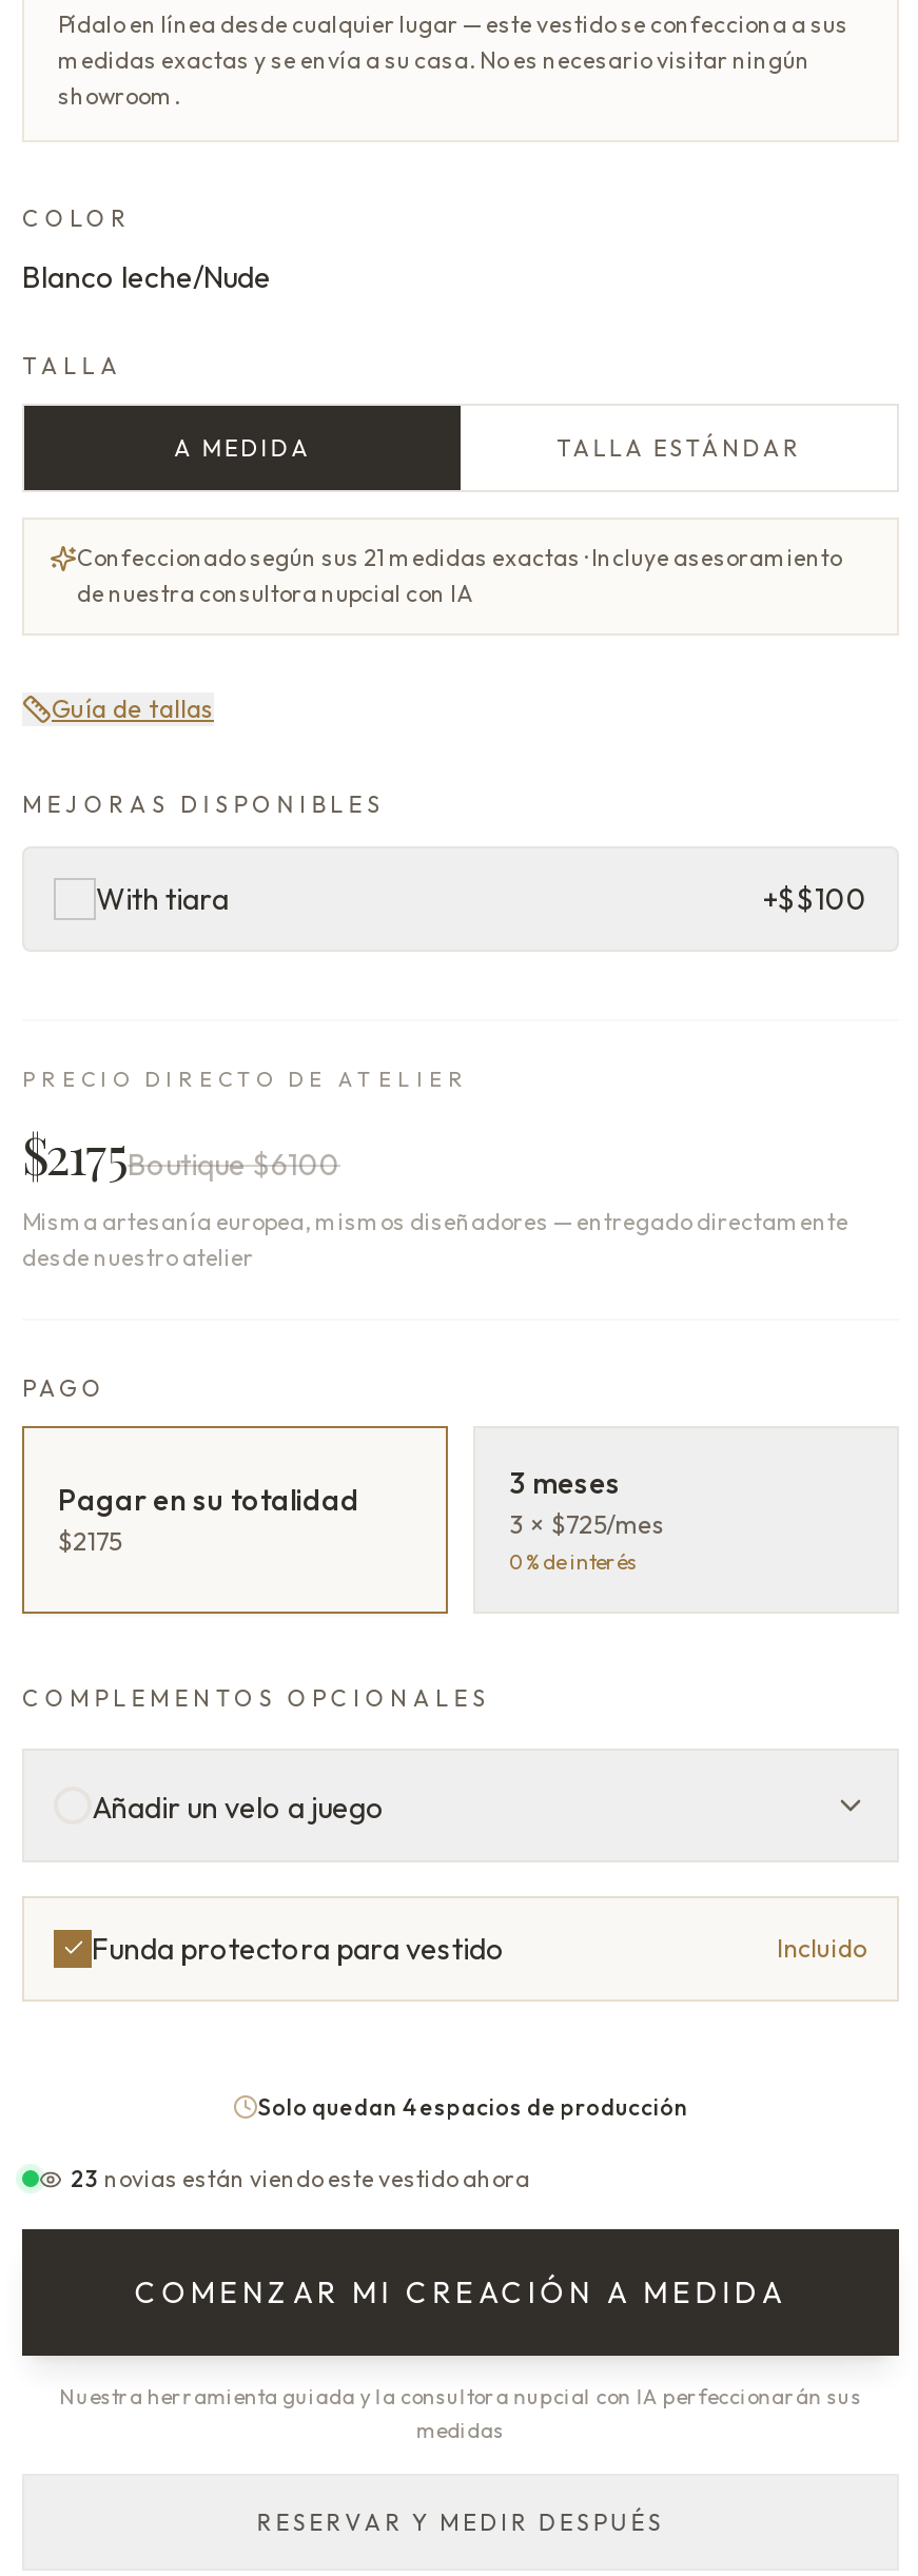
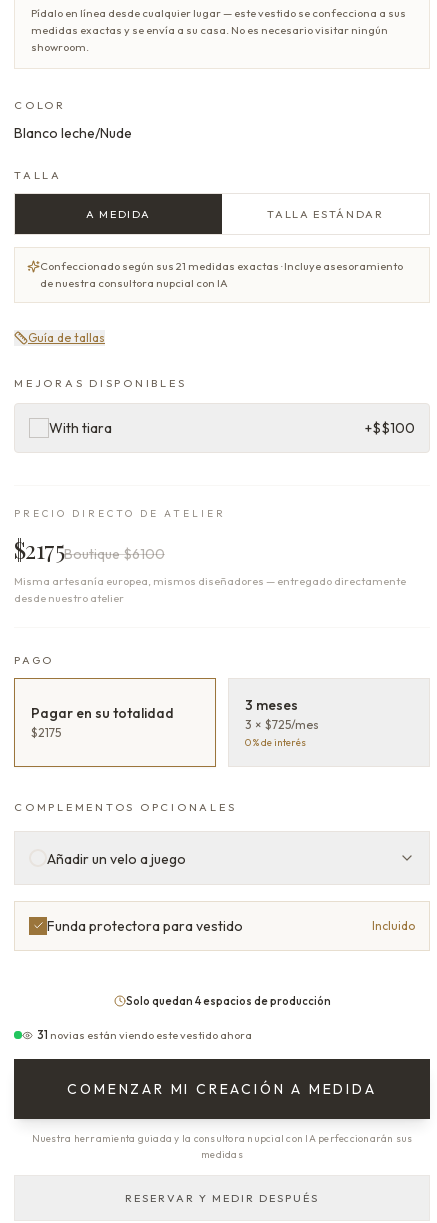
- 23 novias están viendo este vestido ahora
+ 31 novias están viendo este vestido ahora
